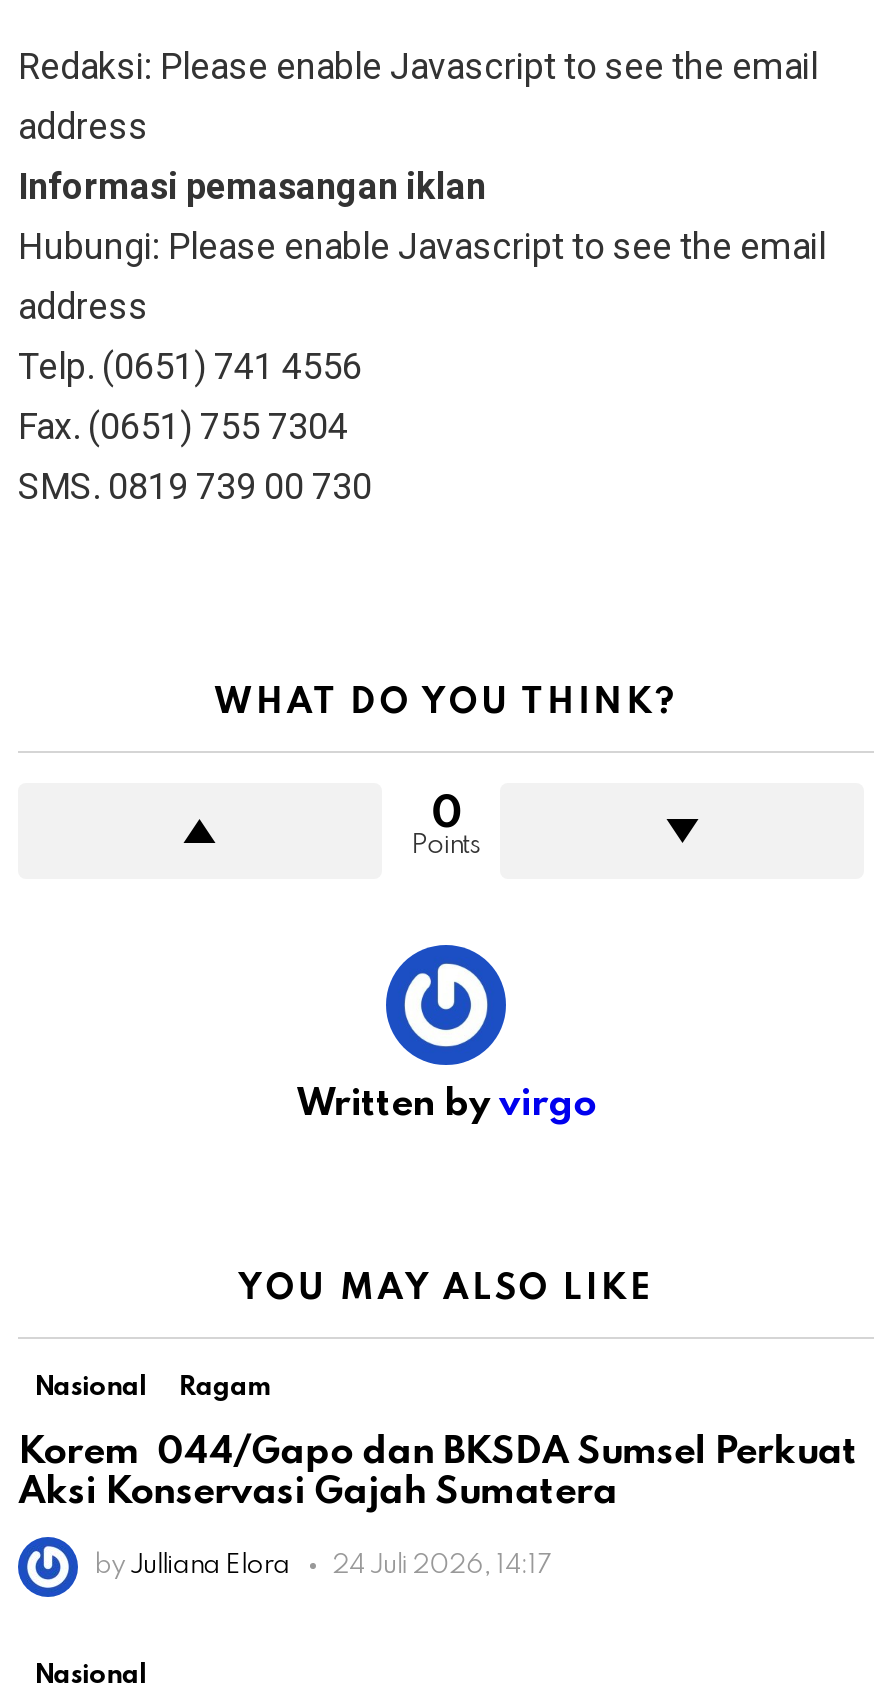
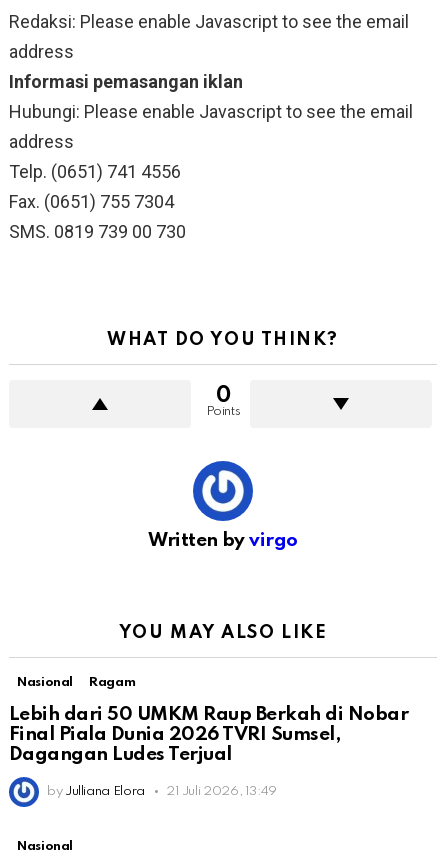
- Korem 044/Gapo dan BKSDA Sumsel Perkuat
- Aksi Konservasi Gajah Sumatera
+ Lebih dari 50 UMKM Raup Berkah di Nobar
+ Final Piala Dunia 2026 TVRI Sumsel,
+ Dagangan Ludes Terjual

- by Julliana Elora 24 Juli 2026, 14:17
+ by Julliana Elora 21 Juli 2026, 13:49
